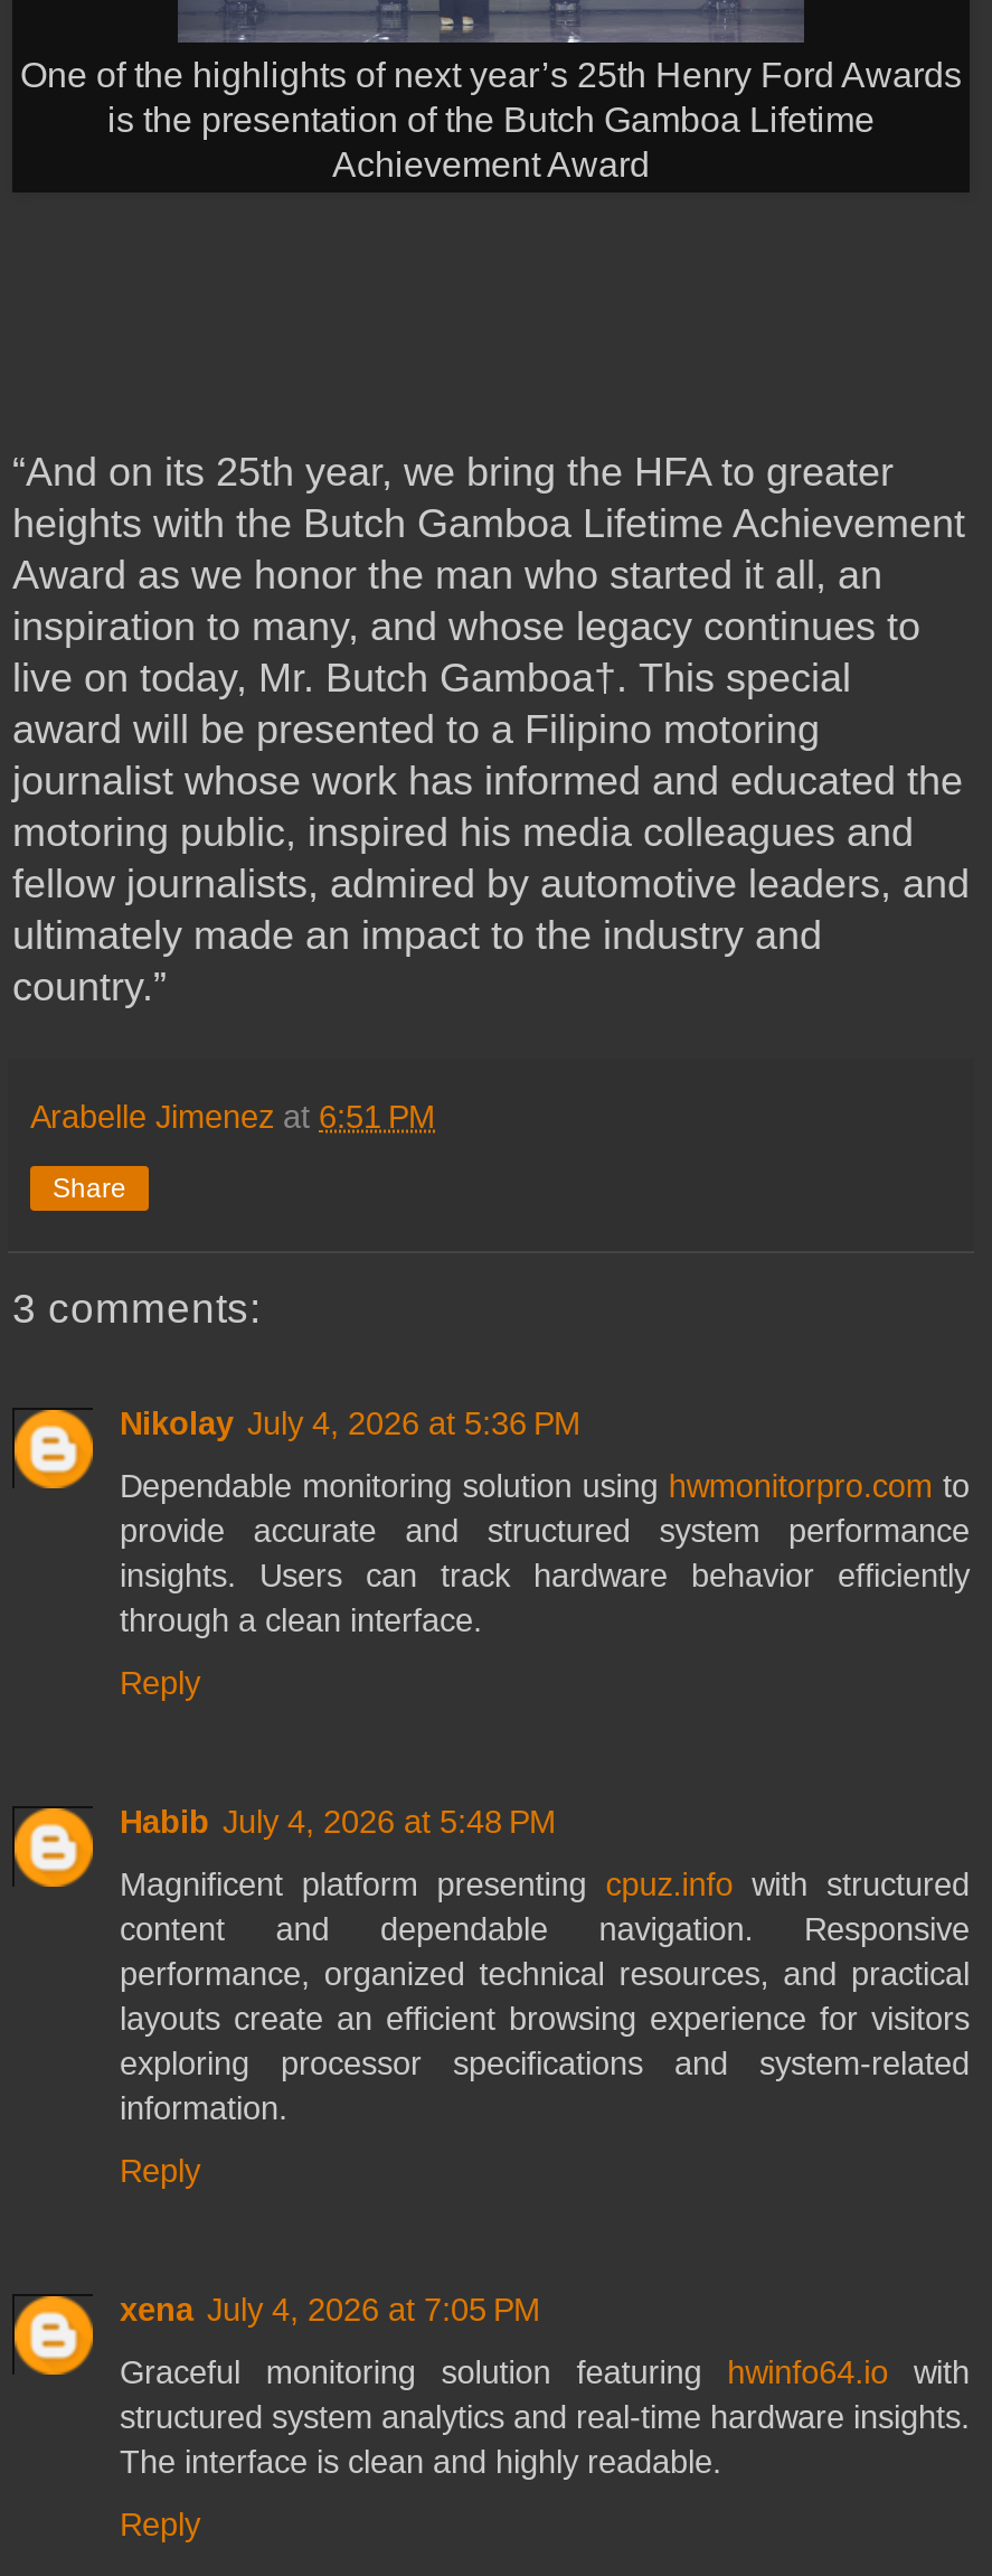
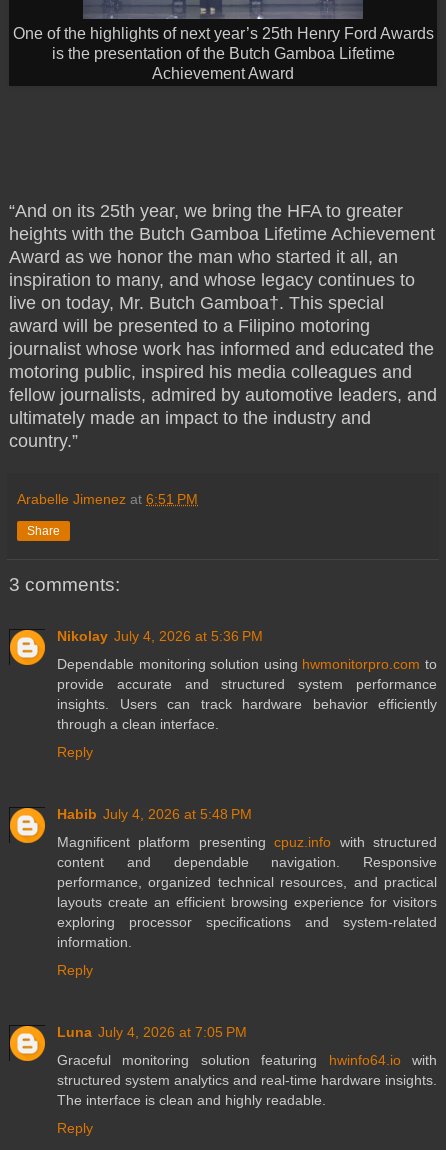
- xena July 4, 2026 at 7:05 PM
+ Luna July 4, 2026 at 7:05 PM
